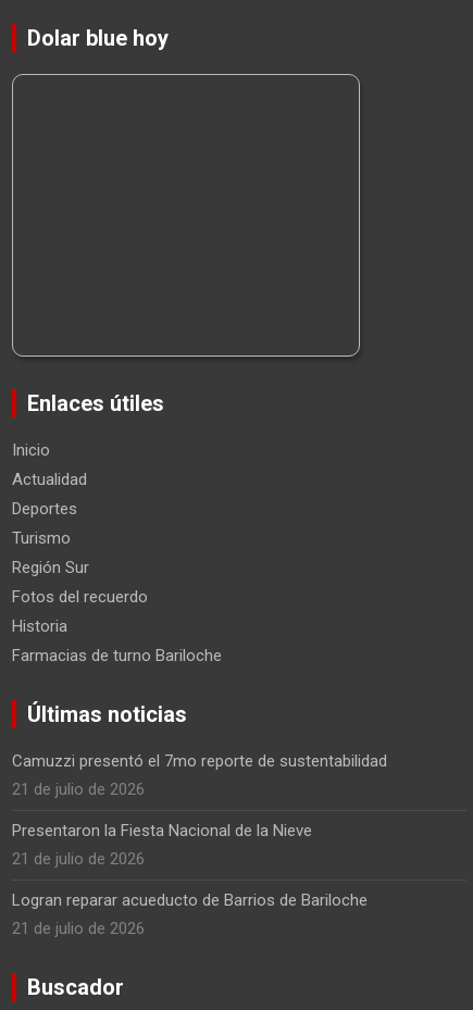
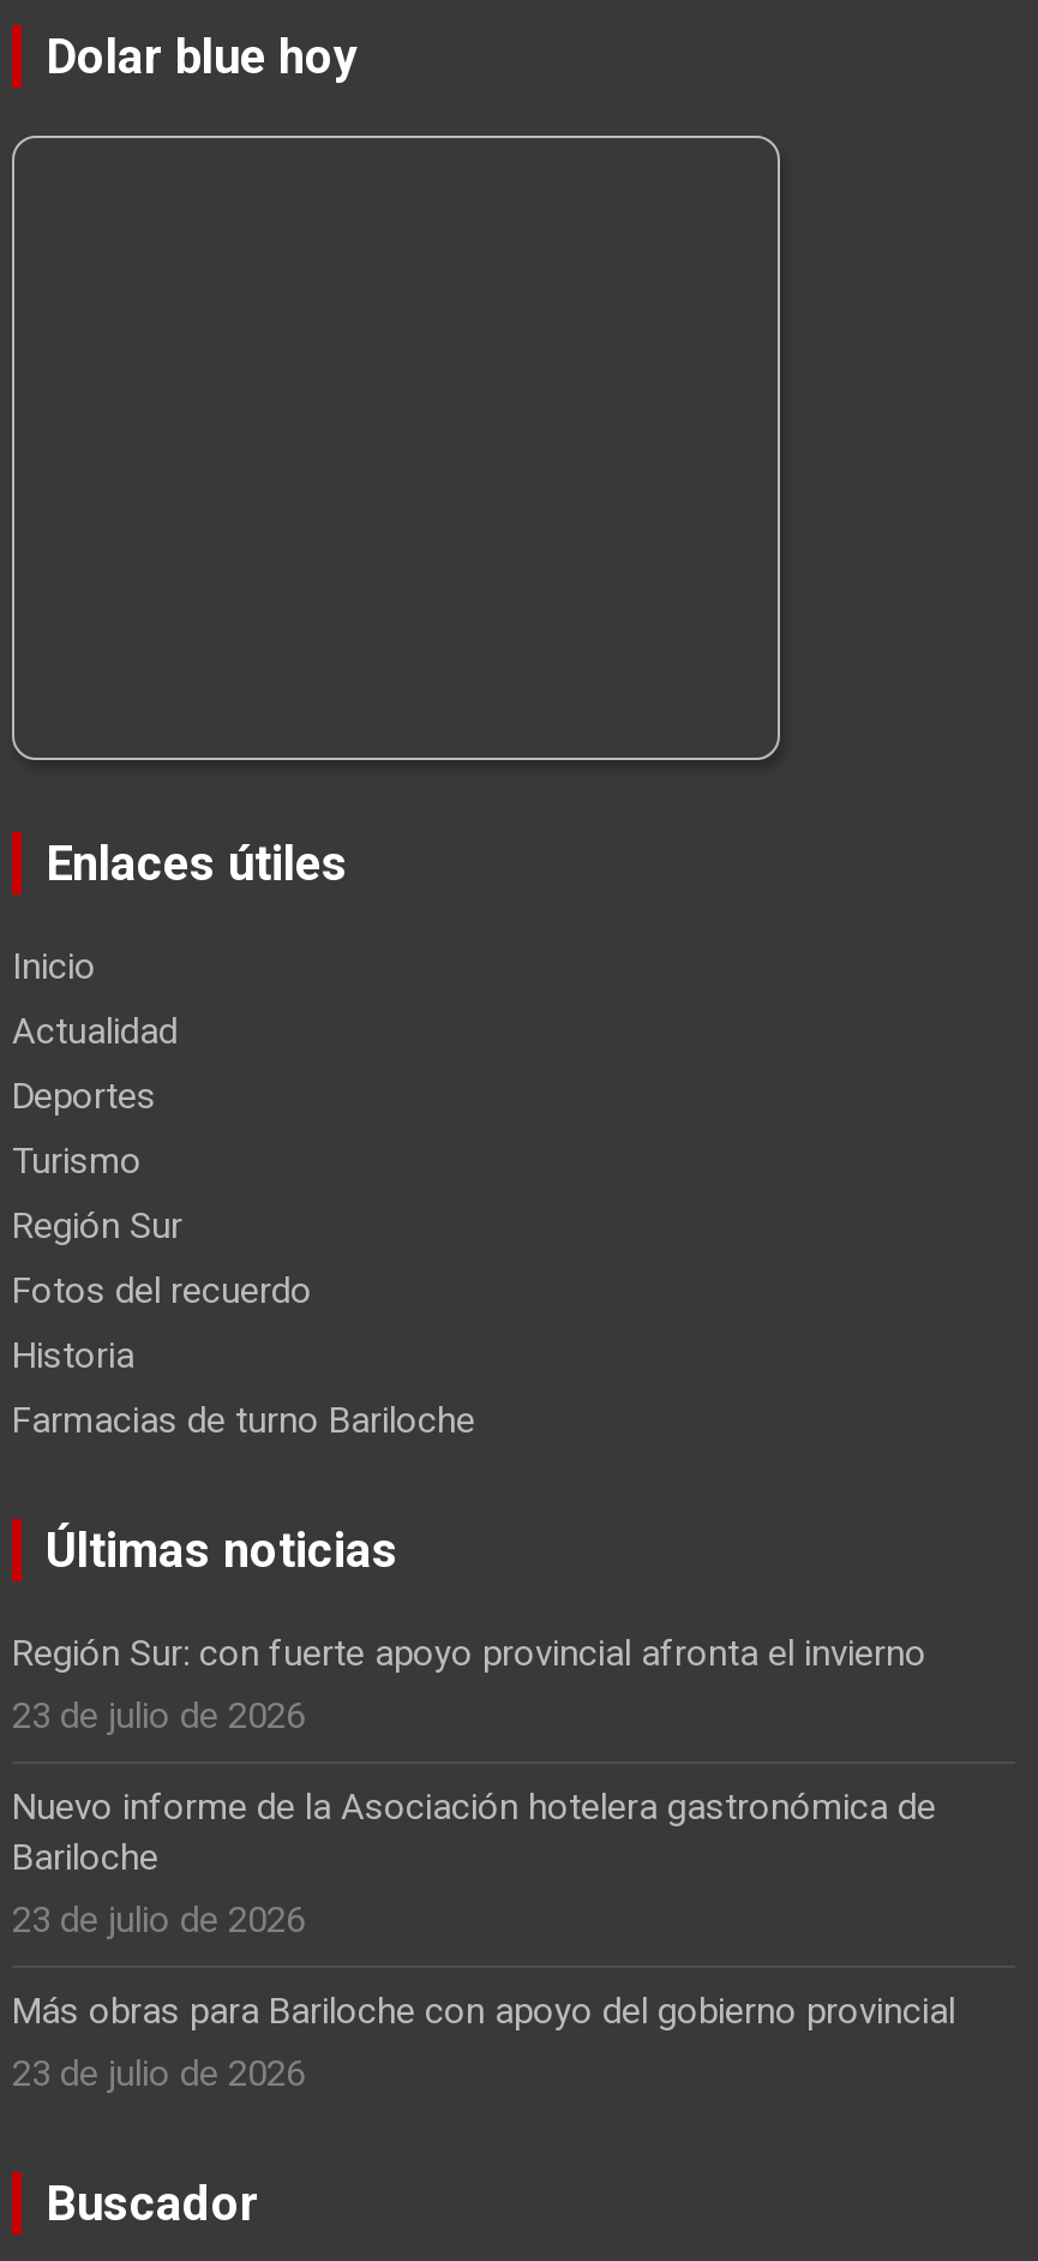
- Camuzzi presentó el 7mo reporte de sustentabilidad
- 21 de julio de 2026
+ Región Sur: con fuerte apoyo provincial afronta el invierno
+ 23 de julio de 2026

- Presentaron la Fiesta Nacional de la Nieve
- 21 de julio de 2026
+ Nuevo informe de la Asociación hotelera gastronómica de
+ Bariloche
+ 23 de julio de 2026

- Logran reparar acueducto de Barrios de Bariloche
- 21 de julio de 2026
+ Más obras para Bariloche con apoyo del gobierno provincial
+ 23 de julio de 2026
